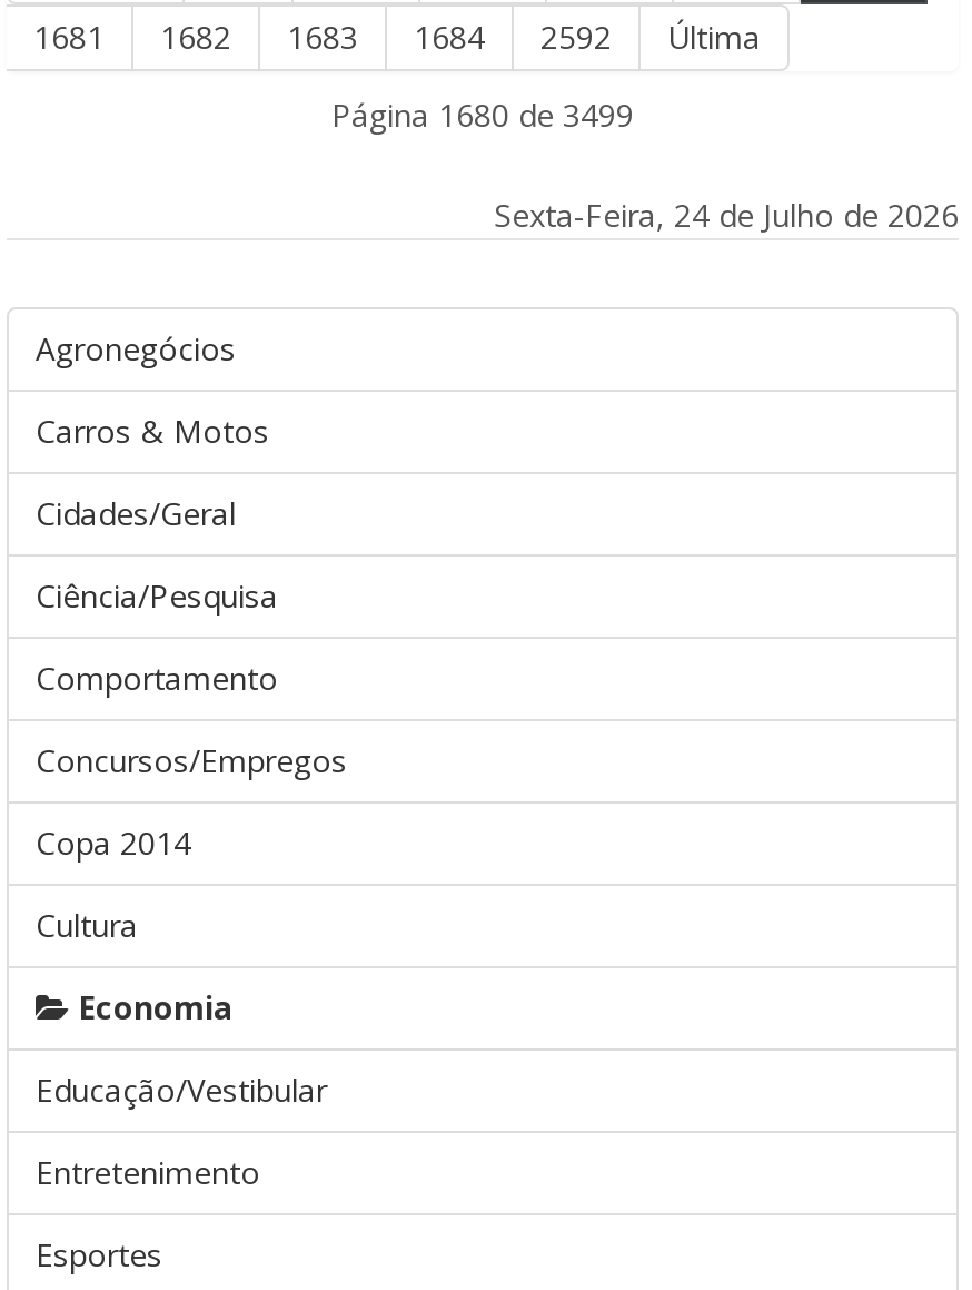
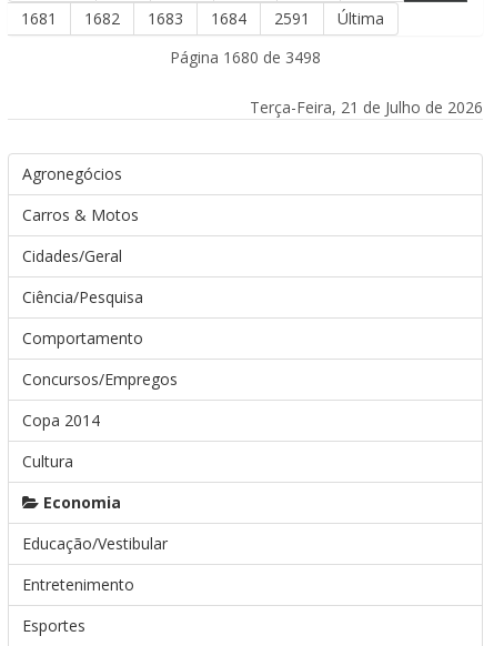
- 1681 1682 1683 1684 2592 Última
+ 1681 1682 1683 1684 2591 Última

- Página 1680 de 3499
+ Página 1680 de 3498

- Sexta-Feira, 24 de Julho de 2026
+ Terça-Feira, 21 de Julho de 2026
